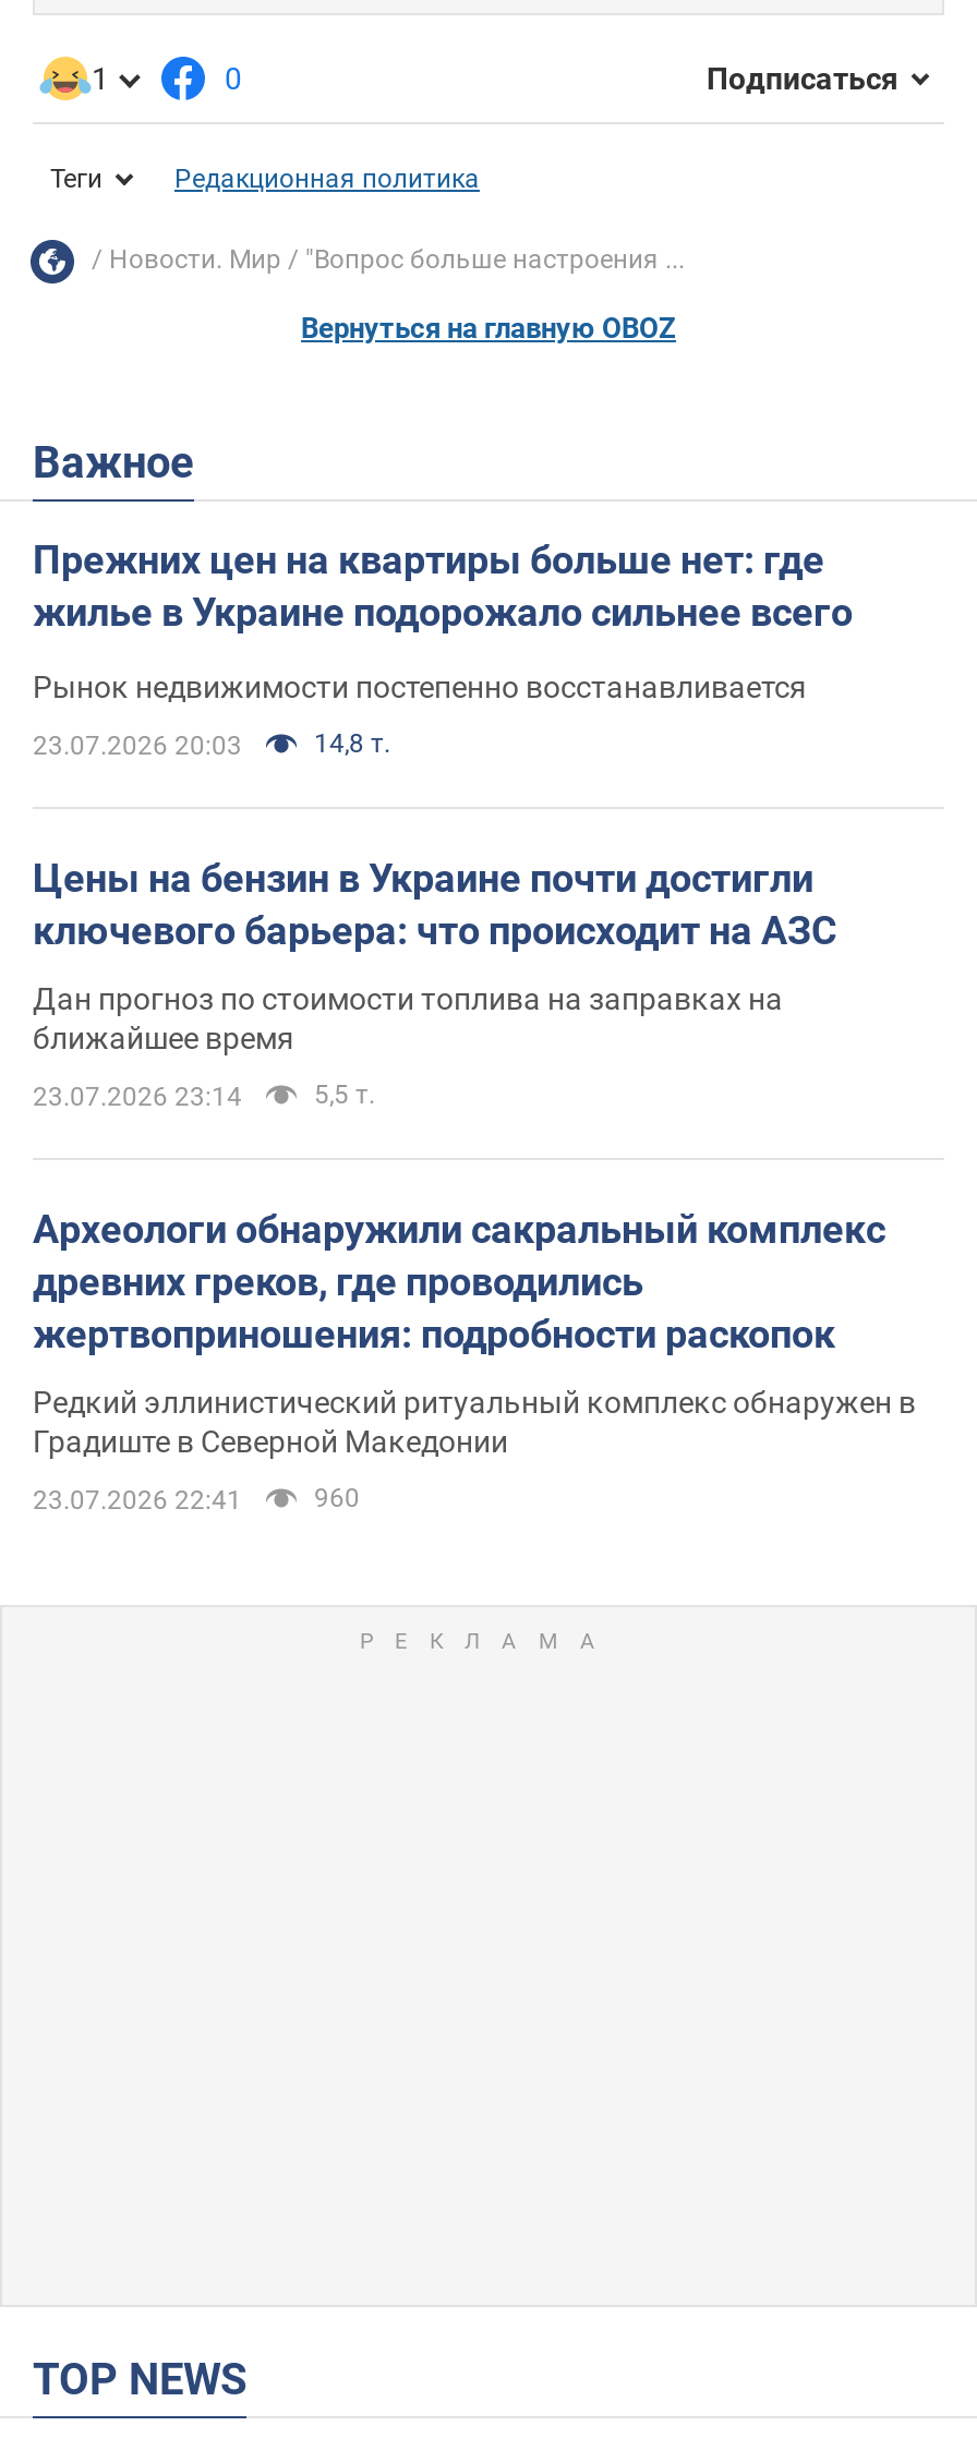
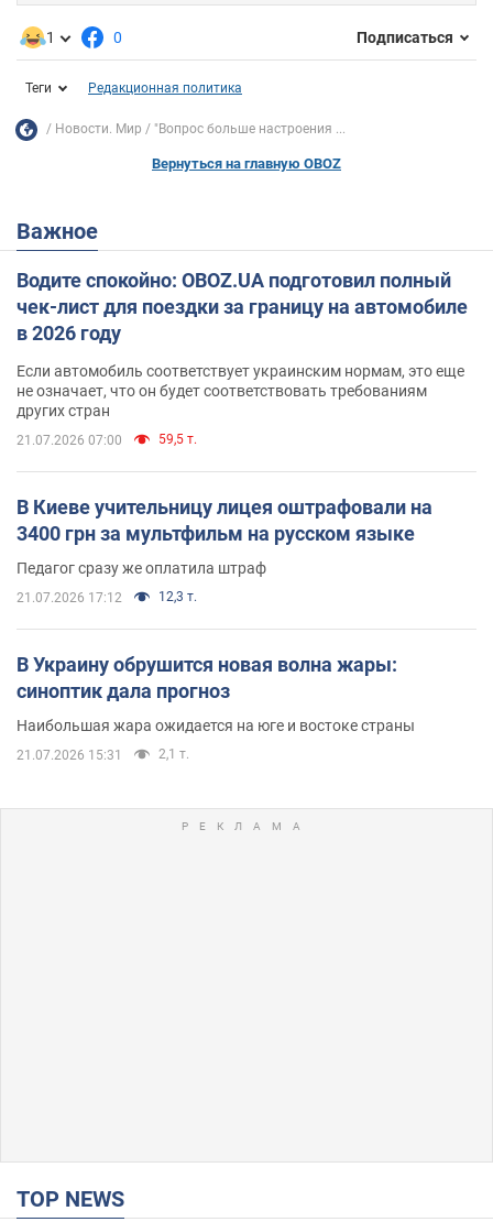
- Прежних цен на квартиры больше нет: где
- жилье в Украине подорожало сильнее всего
+ Водите спокойно: OBOZ.UA подготовил полный
+ чек-лист для поездки за границу на автомобиле
+ в 2026 году

- Рынок недвижимости постепенно восстанавливается
+ Если автомобиль соответствует украинским нормам, это еще
+ не означает, что он будет соответствовать требованиям
+ других стран

- 23.07.2026 20:03
- 14,8 т.
+ 21.07.2026 07:00
+ 59,5 т.

- Цены на бензин в Украине почти достигли
- ключевого барьера: что происходит на АЗС
+ В Киеве учительницу лицея оштрафовали на
+ 3400 грн за мультфильм на русском языке

- Дан прогноз по стоимости топлива на заправках на
- ближайшее время
+ Педагог сразу же оплатила штраф

- 23.07.2026 23:14
- 5,5 т.
+ 21.07.2026 17:12
+ 12,3 т.

- Археологи обнаружили сакральный комплекс
- древних греков, где проводились
- жертвоприношения: подробности раскопок
+ В Украину обрушится новая волна жары:
+ синоптик дала прогноз

- Редкий эллинистический ритуальный комплекс обнаружен в
- Градиште в Северной Македонии
+ Наибольшая жара ожидается на юге и востоке страны

- 23.07.2026 22:41
- 960
+ 21.07.2026 15:31
+ 2,1 т.
